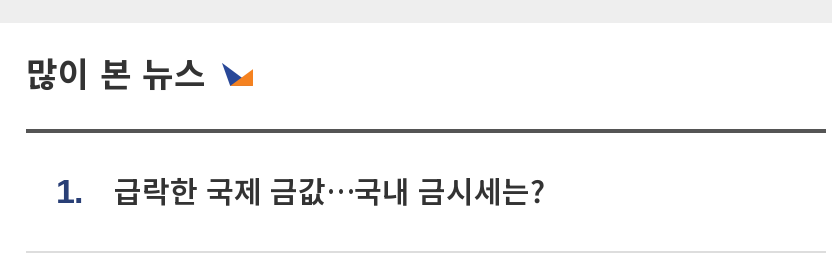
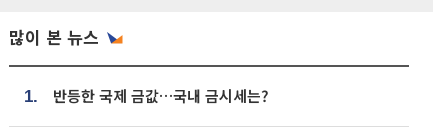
- 급락한 국제 금값…국내 금시세는?
+ 반등한 국제 금값…국내 금시세는?
